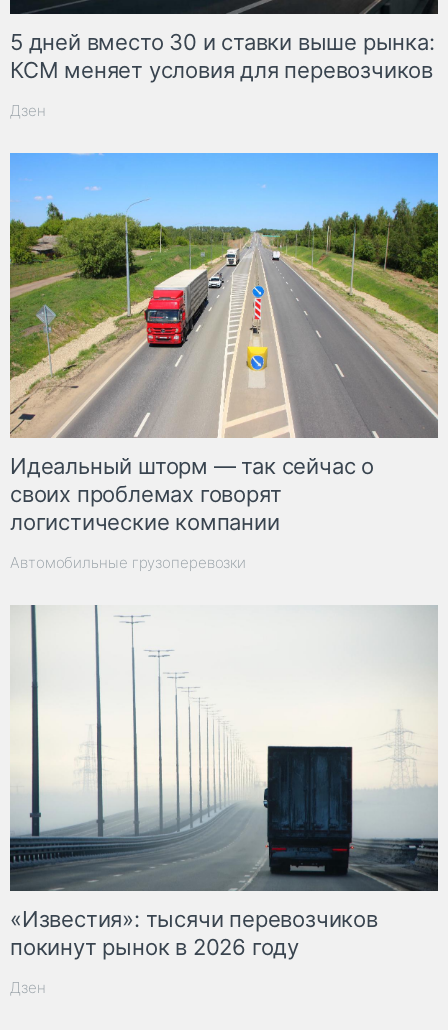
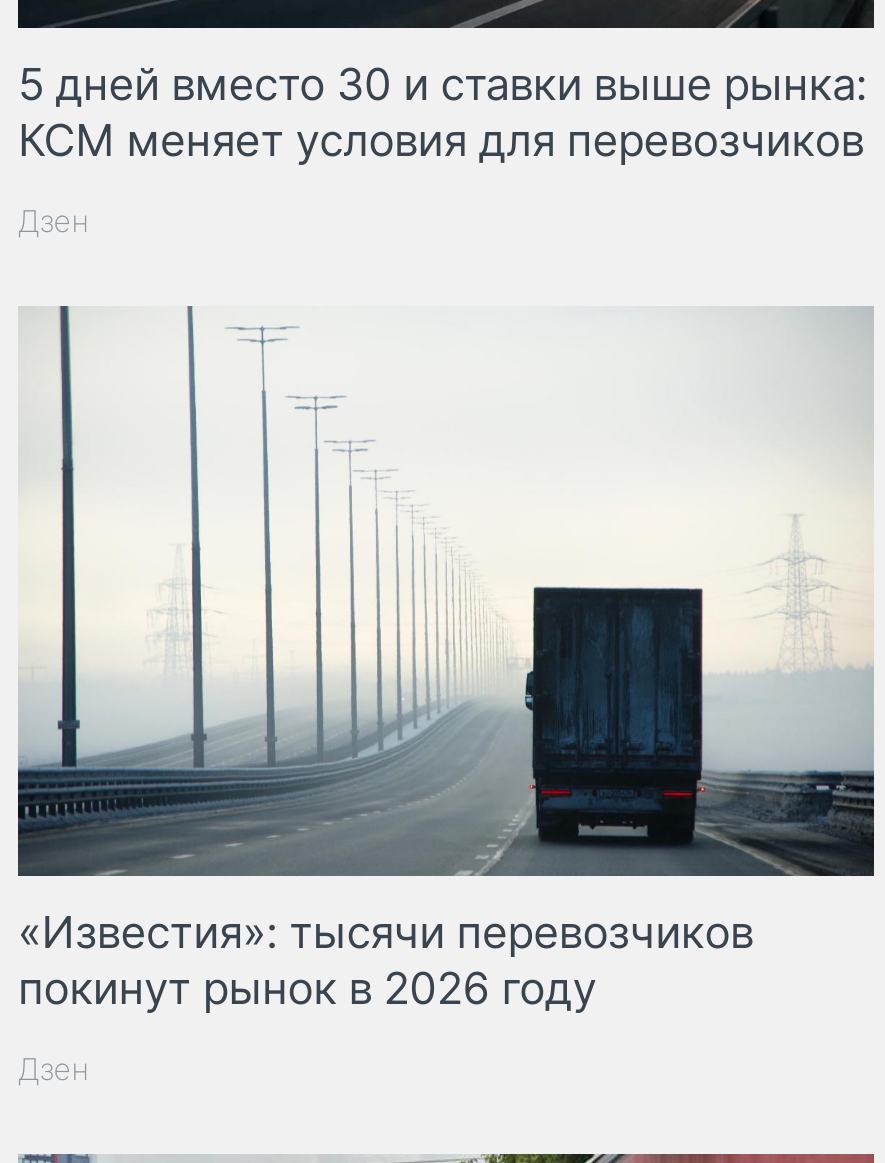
- [image]
- Идеальный шторм — так сейчас о
- своих проблемах говорят
- логистические компании
- Автомобильные грузоперевозки
